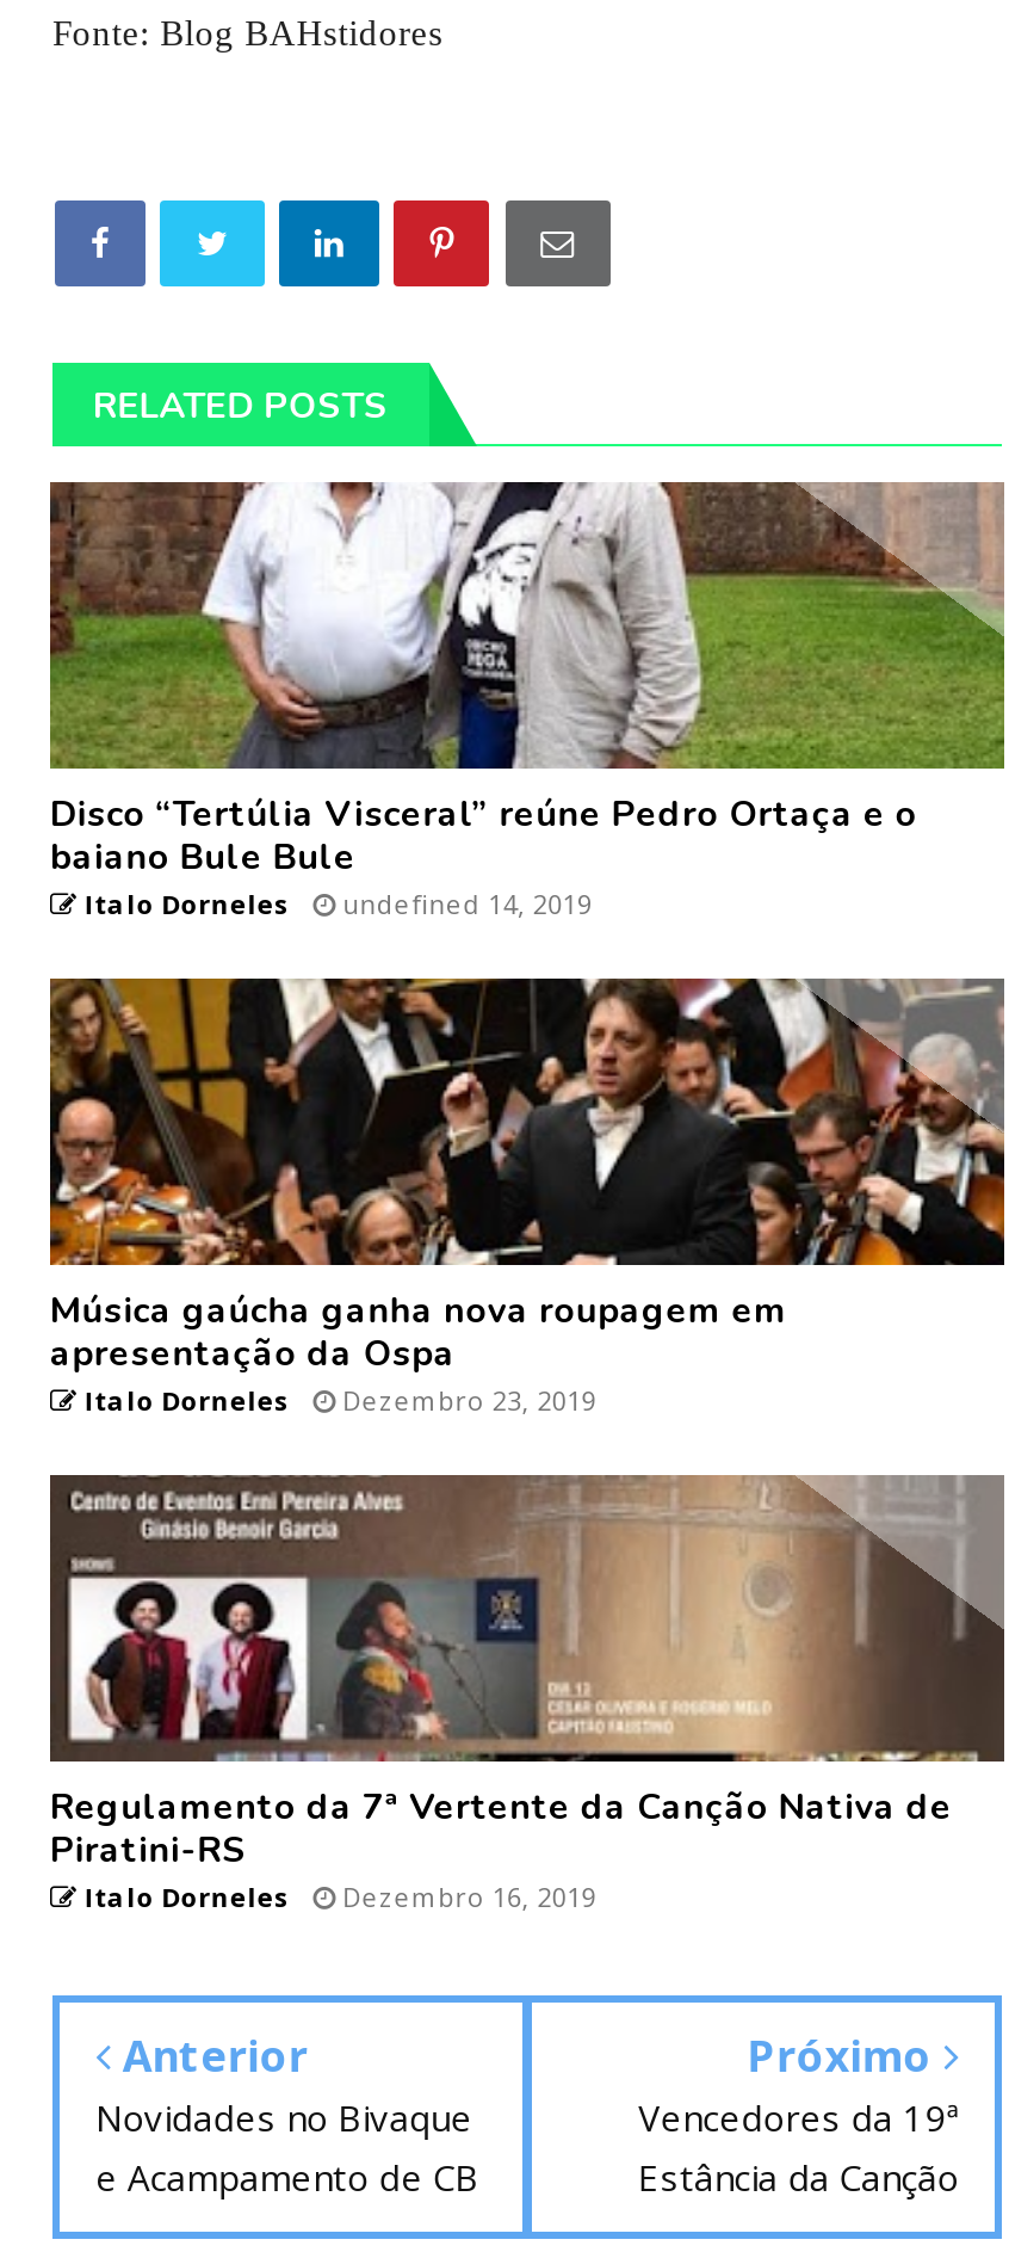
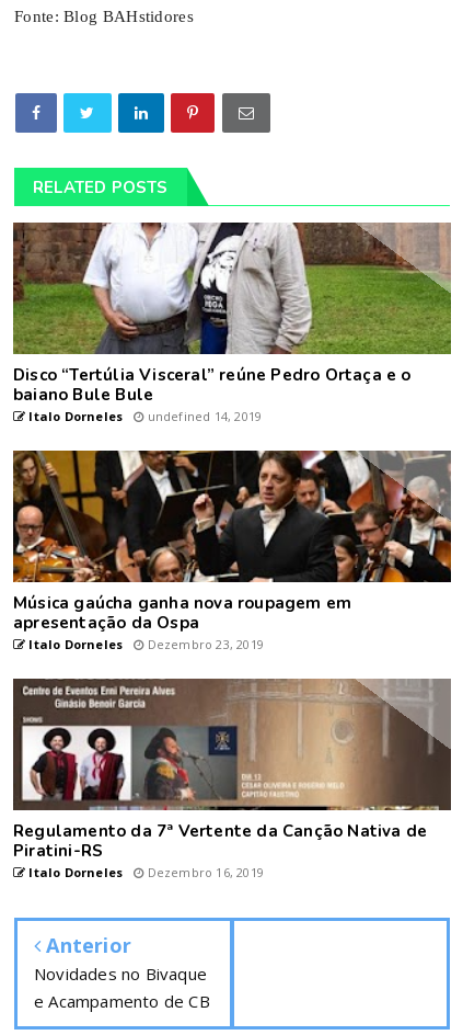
- Próximo
- Vencedores da 19ª
- Estância da Canção
